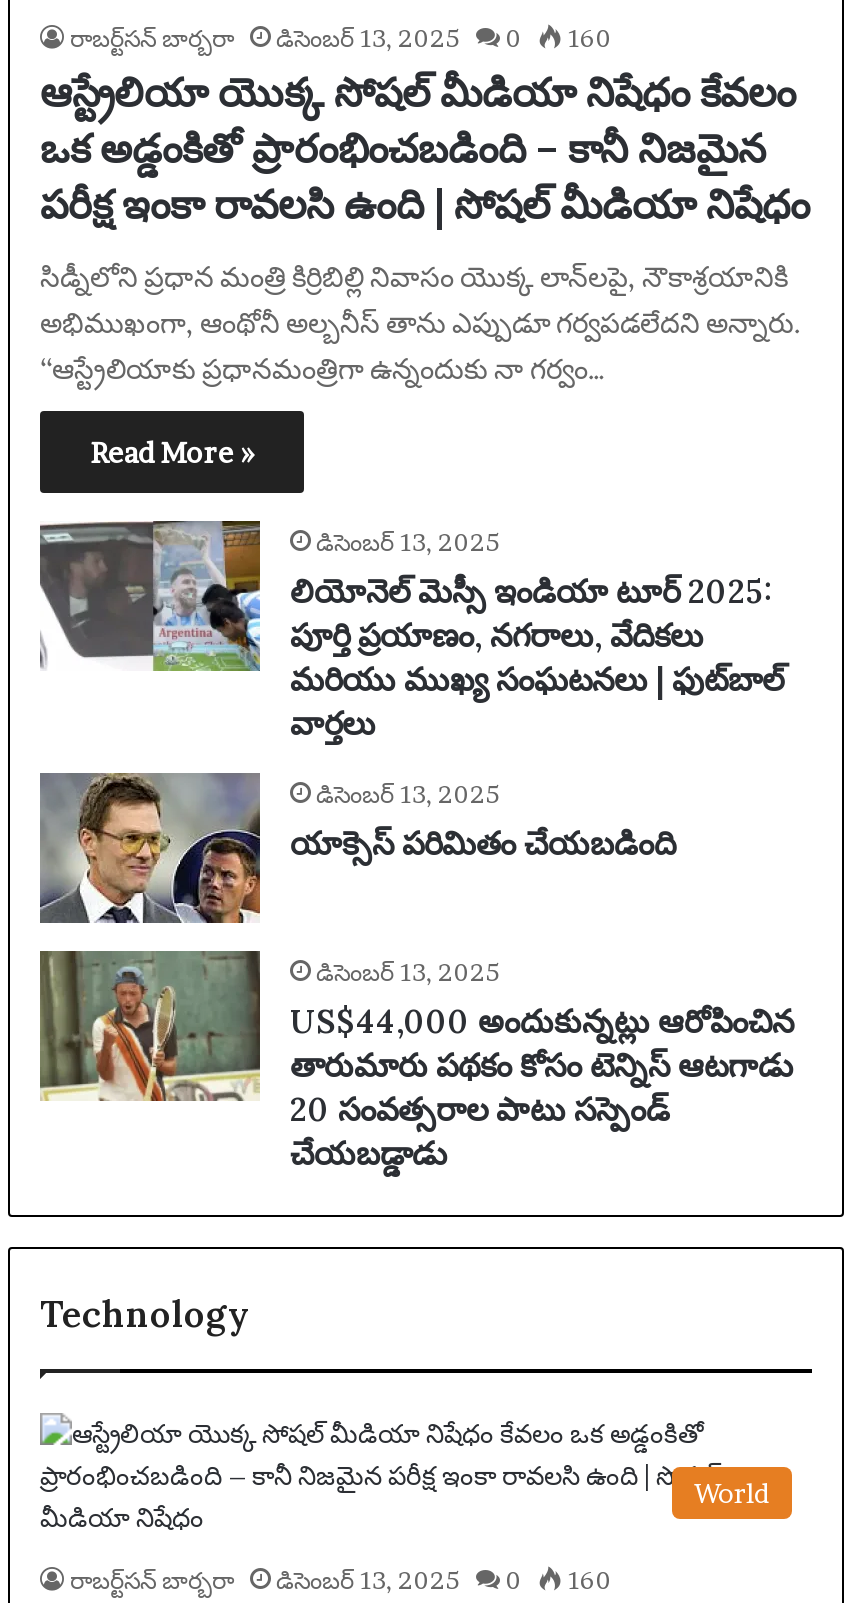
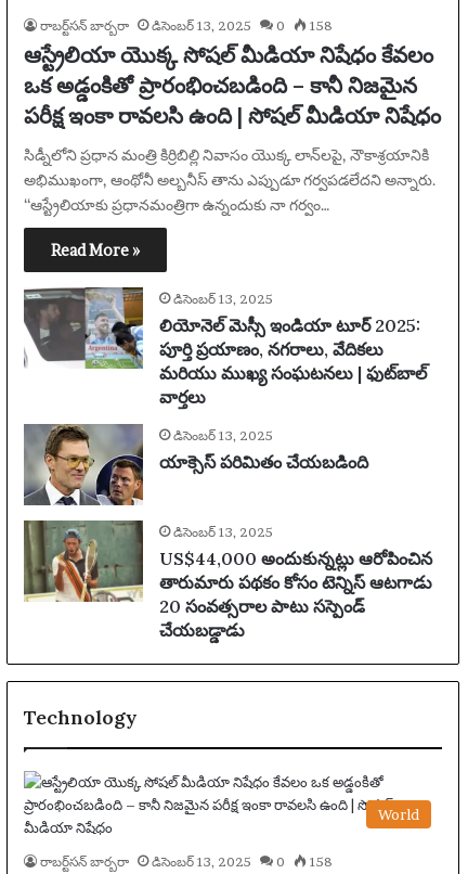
- రాబర్ట్‌సన్ బార్బరా డిసెంబర్ 13, 2025 0 160
+ రాబర్ట్‌సన్ బార్బరా డిసెంబర్ 13, 2025 0 158

- రాబర్ట్‌సన్ బార్బరా డిసెంబర్ 13, 2025 0 160
+ రాబర్ట్‌సన్ బార్బరా డిసెంబర్ 13, 2025 0 158
